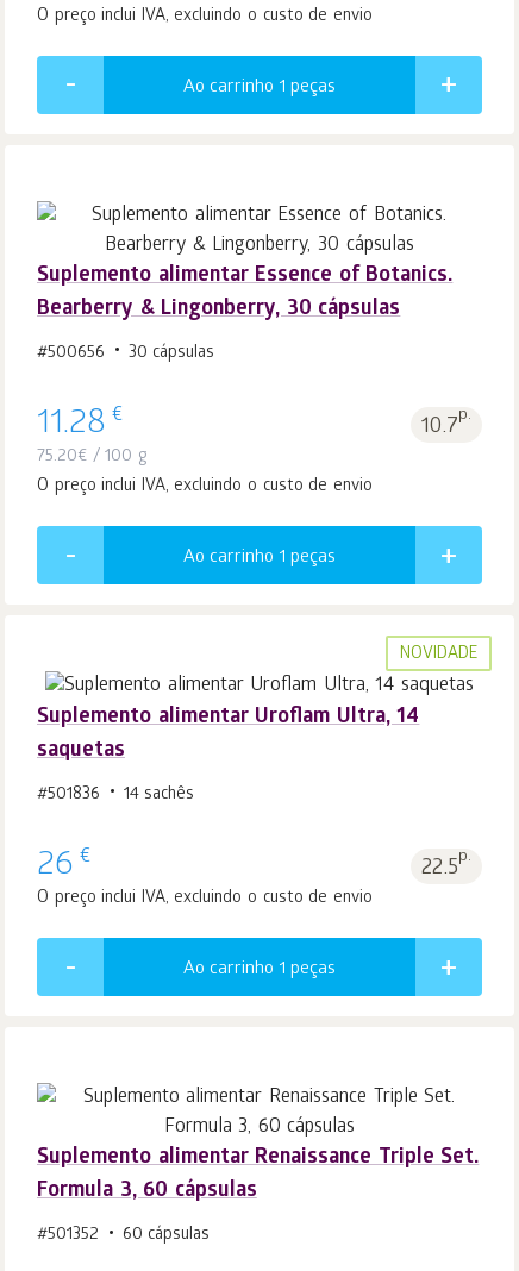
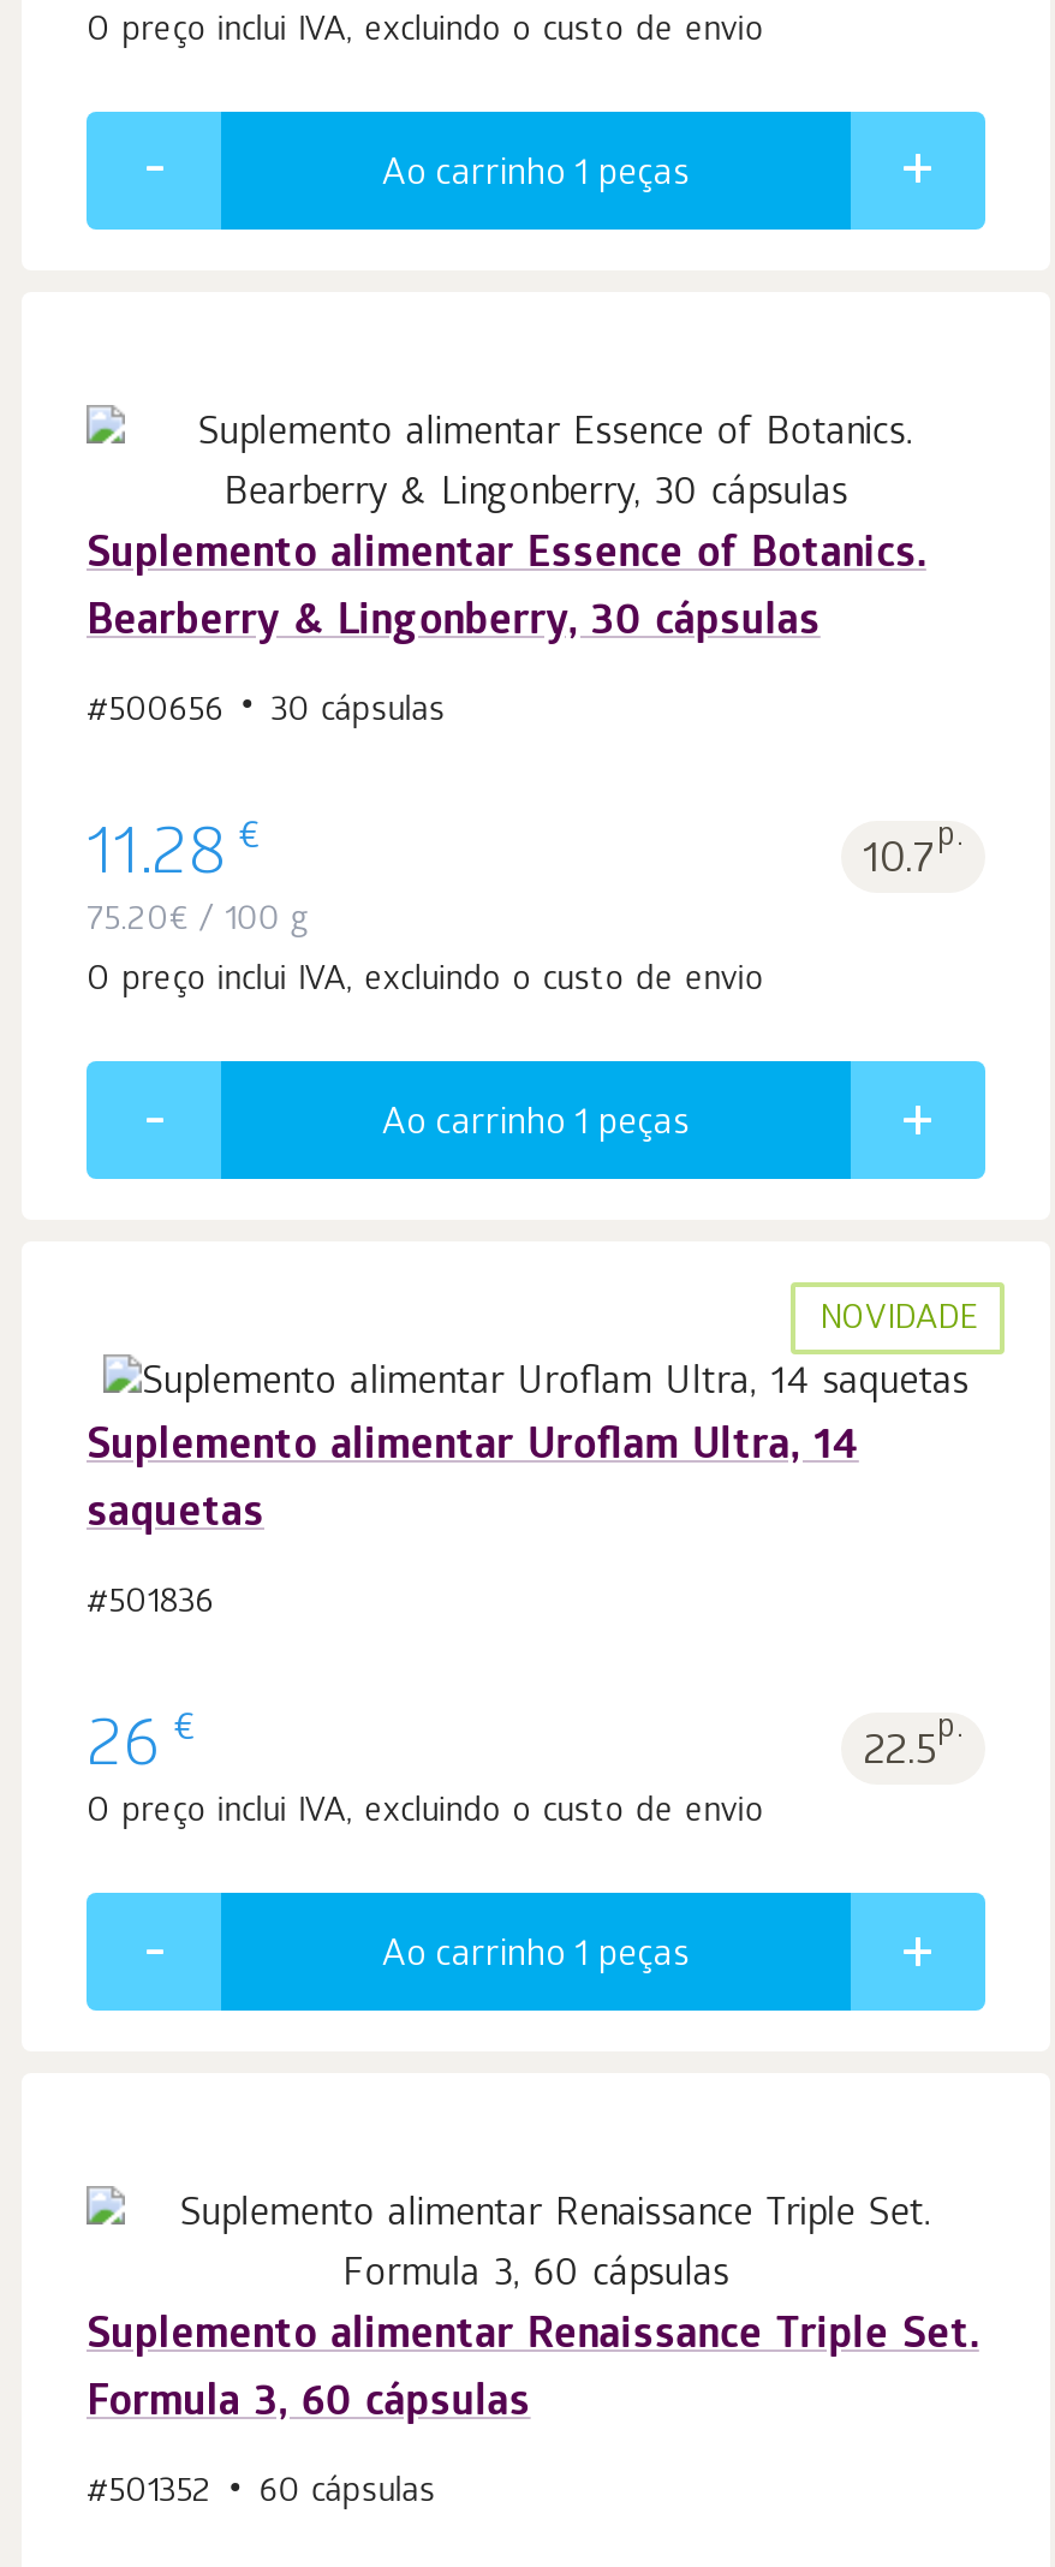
- 14 sachês
